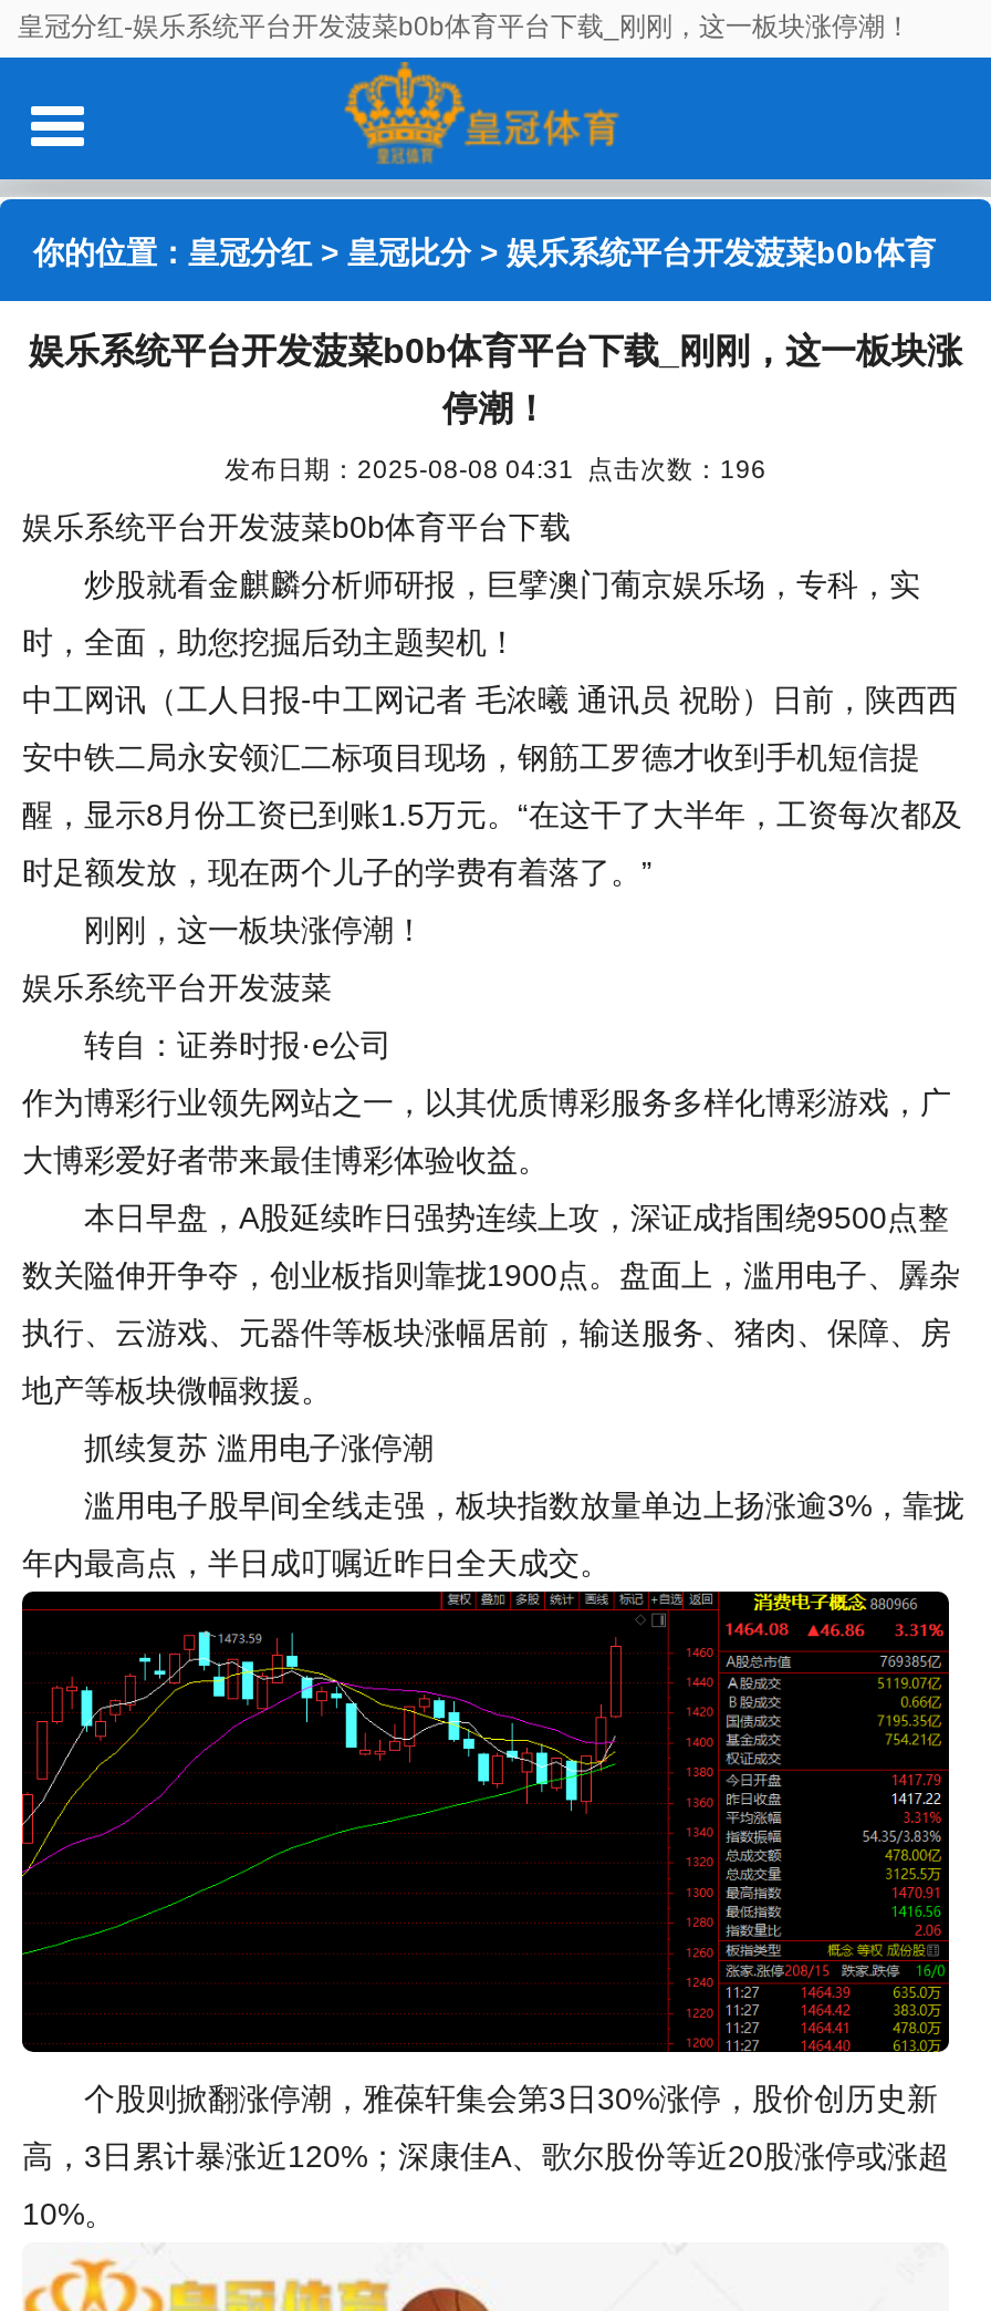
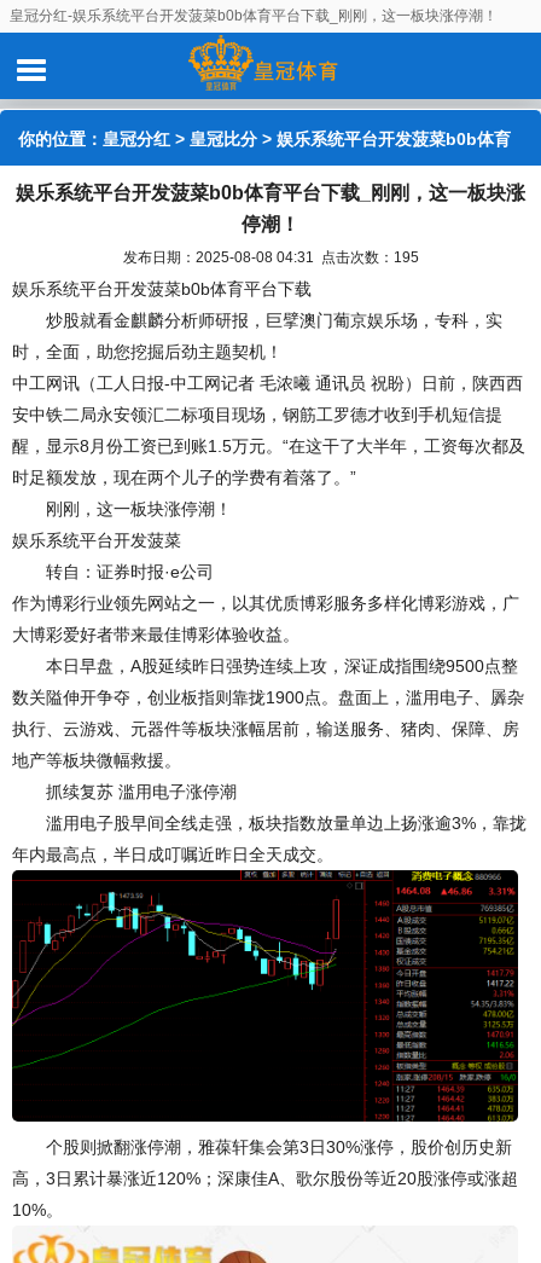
- 发布日期：2025-08-08 04:31 点击次数：196
+ 发布日期：2025-08-08 04:31 点击次数：195
